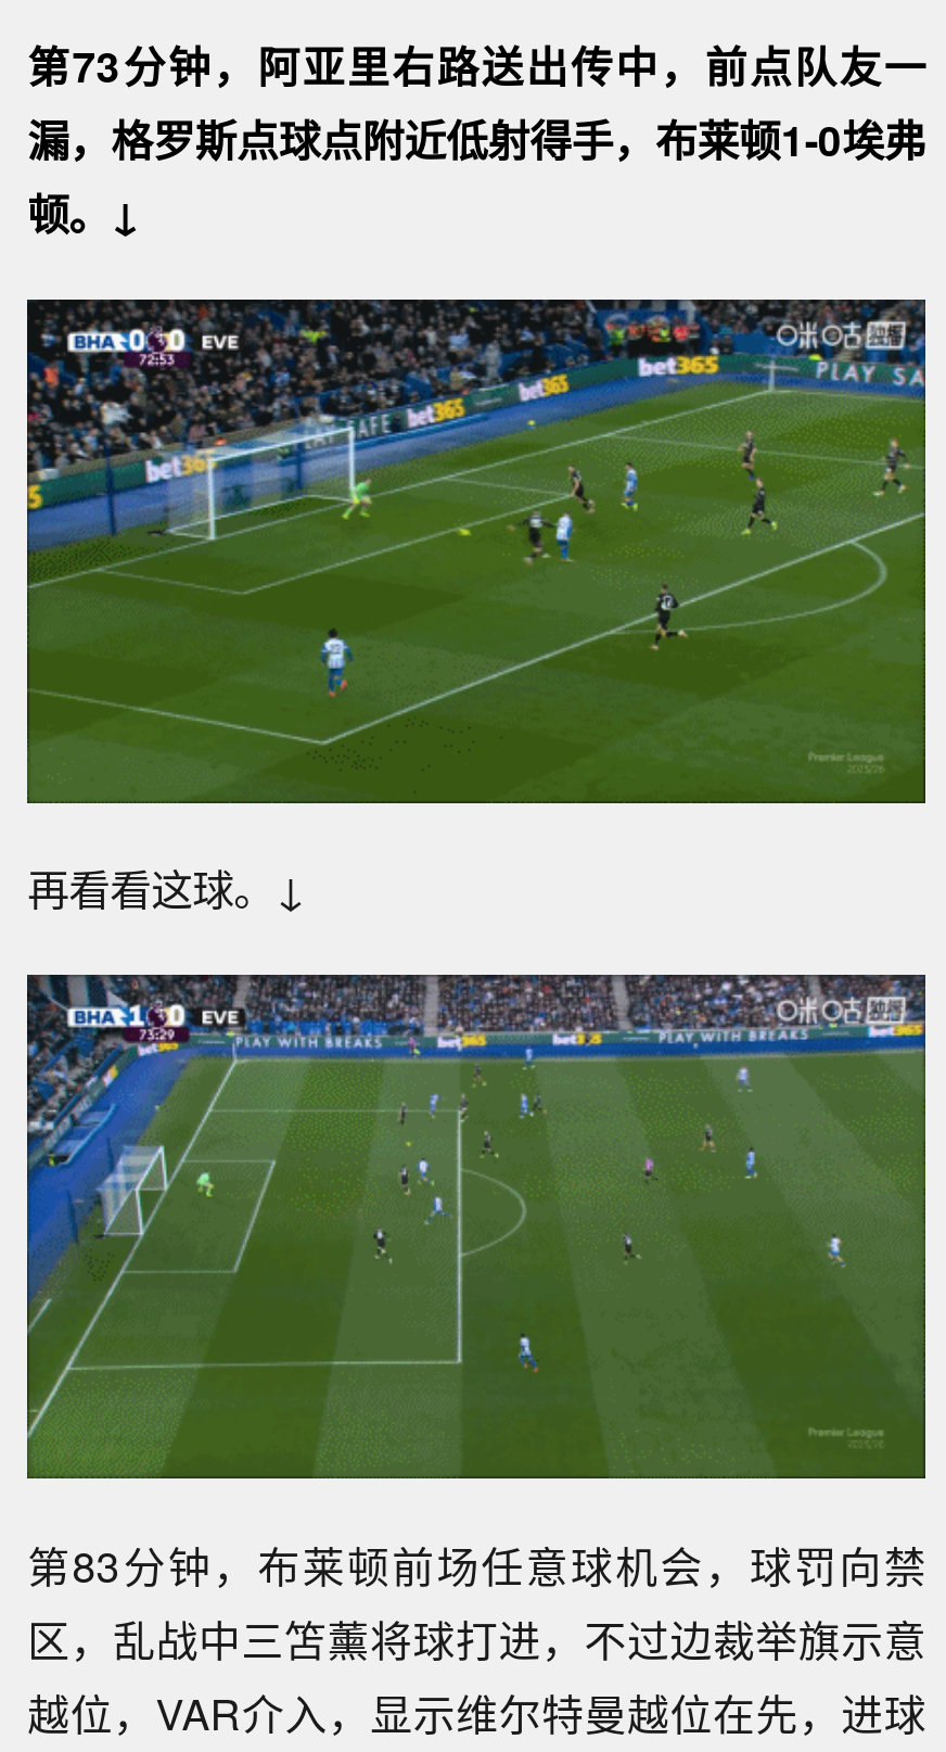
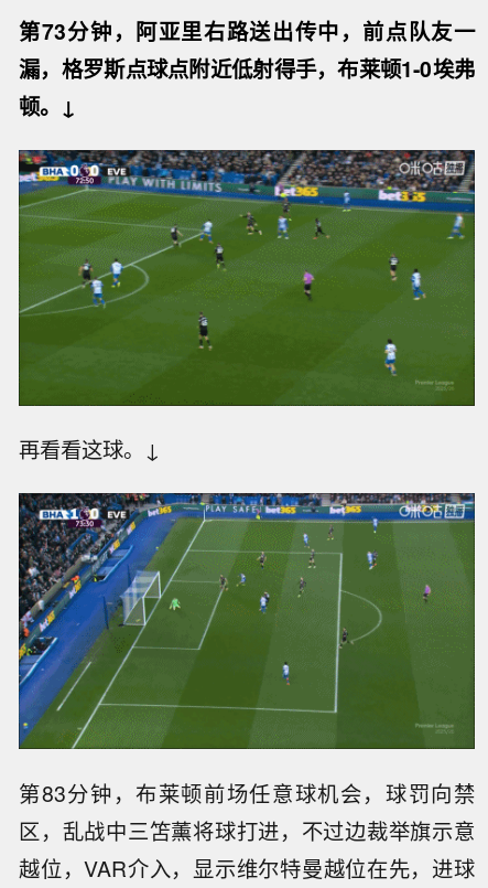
- [image]
+ [image]

- [image]
+ [image]
